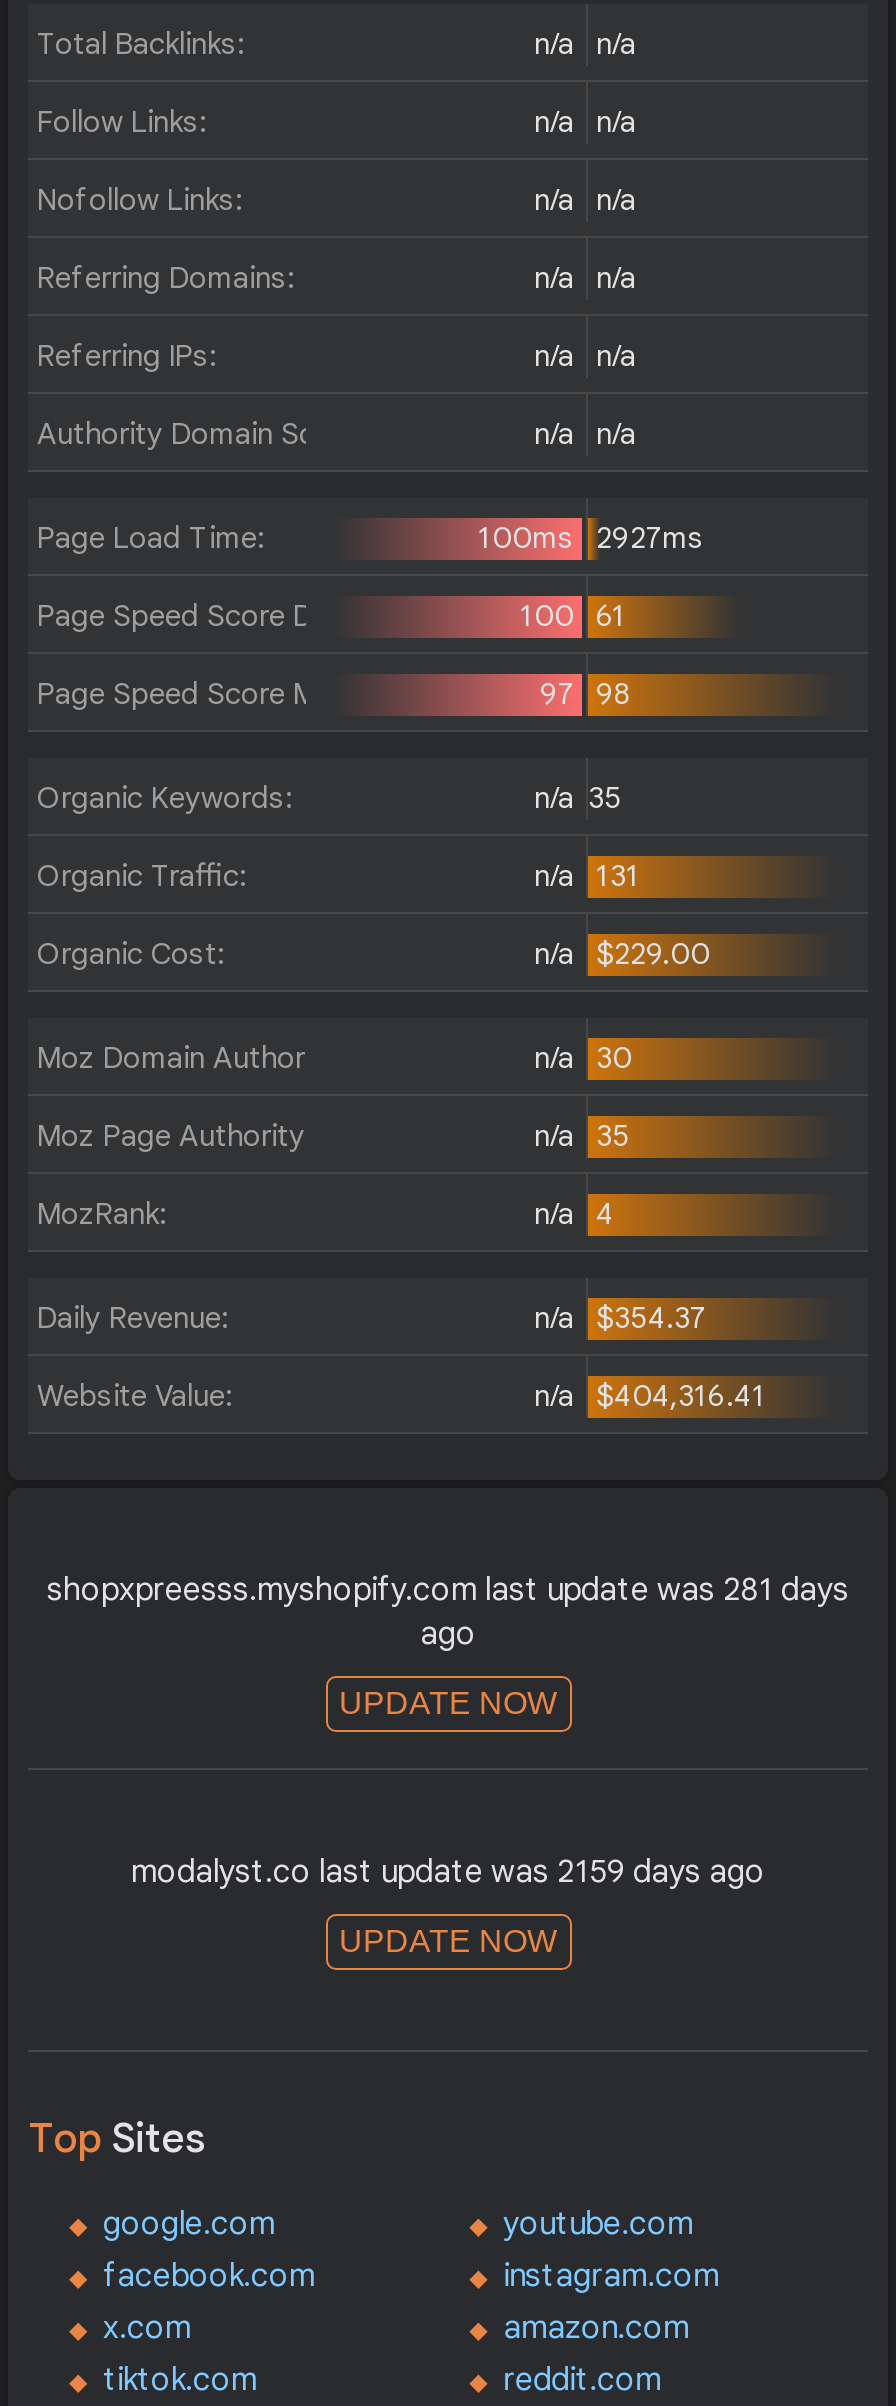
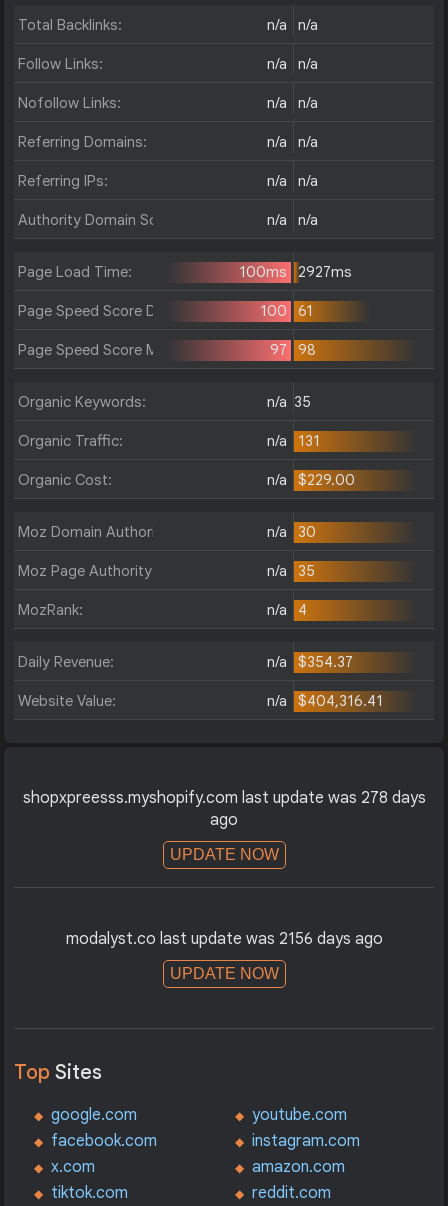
- shopxpreesss.myshopify.com last update was 281 days
+ shopxpreesss.myshopify.com last update was 278 days

- modalyst.co last update was 2159 days ago
+ modalyst.co last update was 2156 days ago
